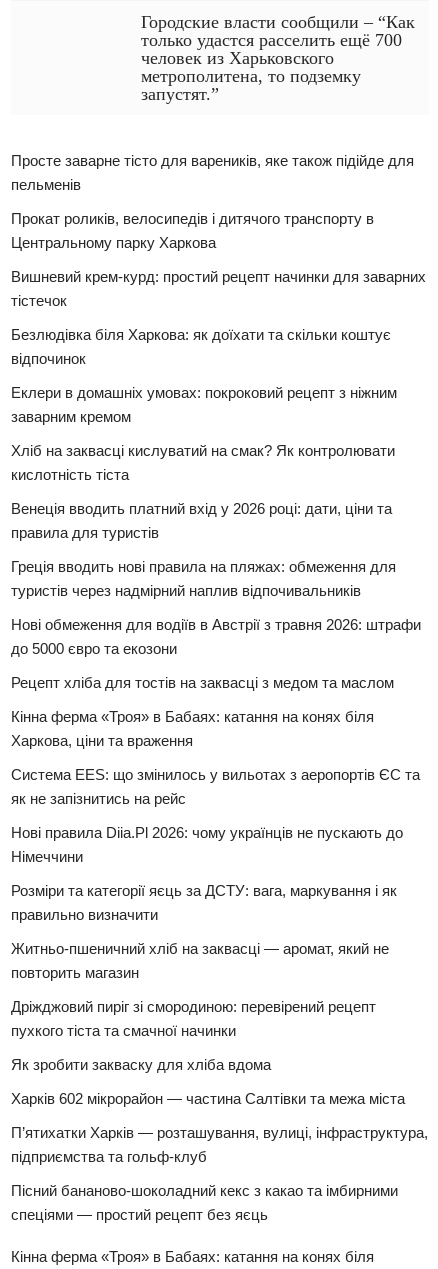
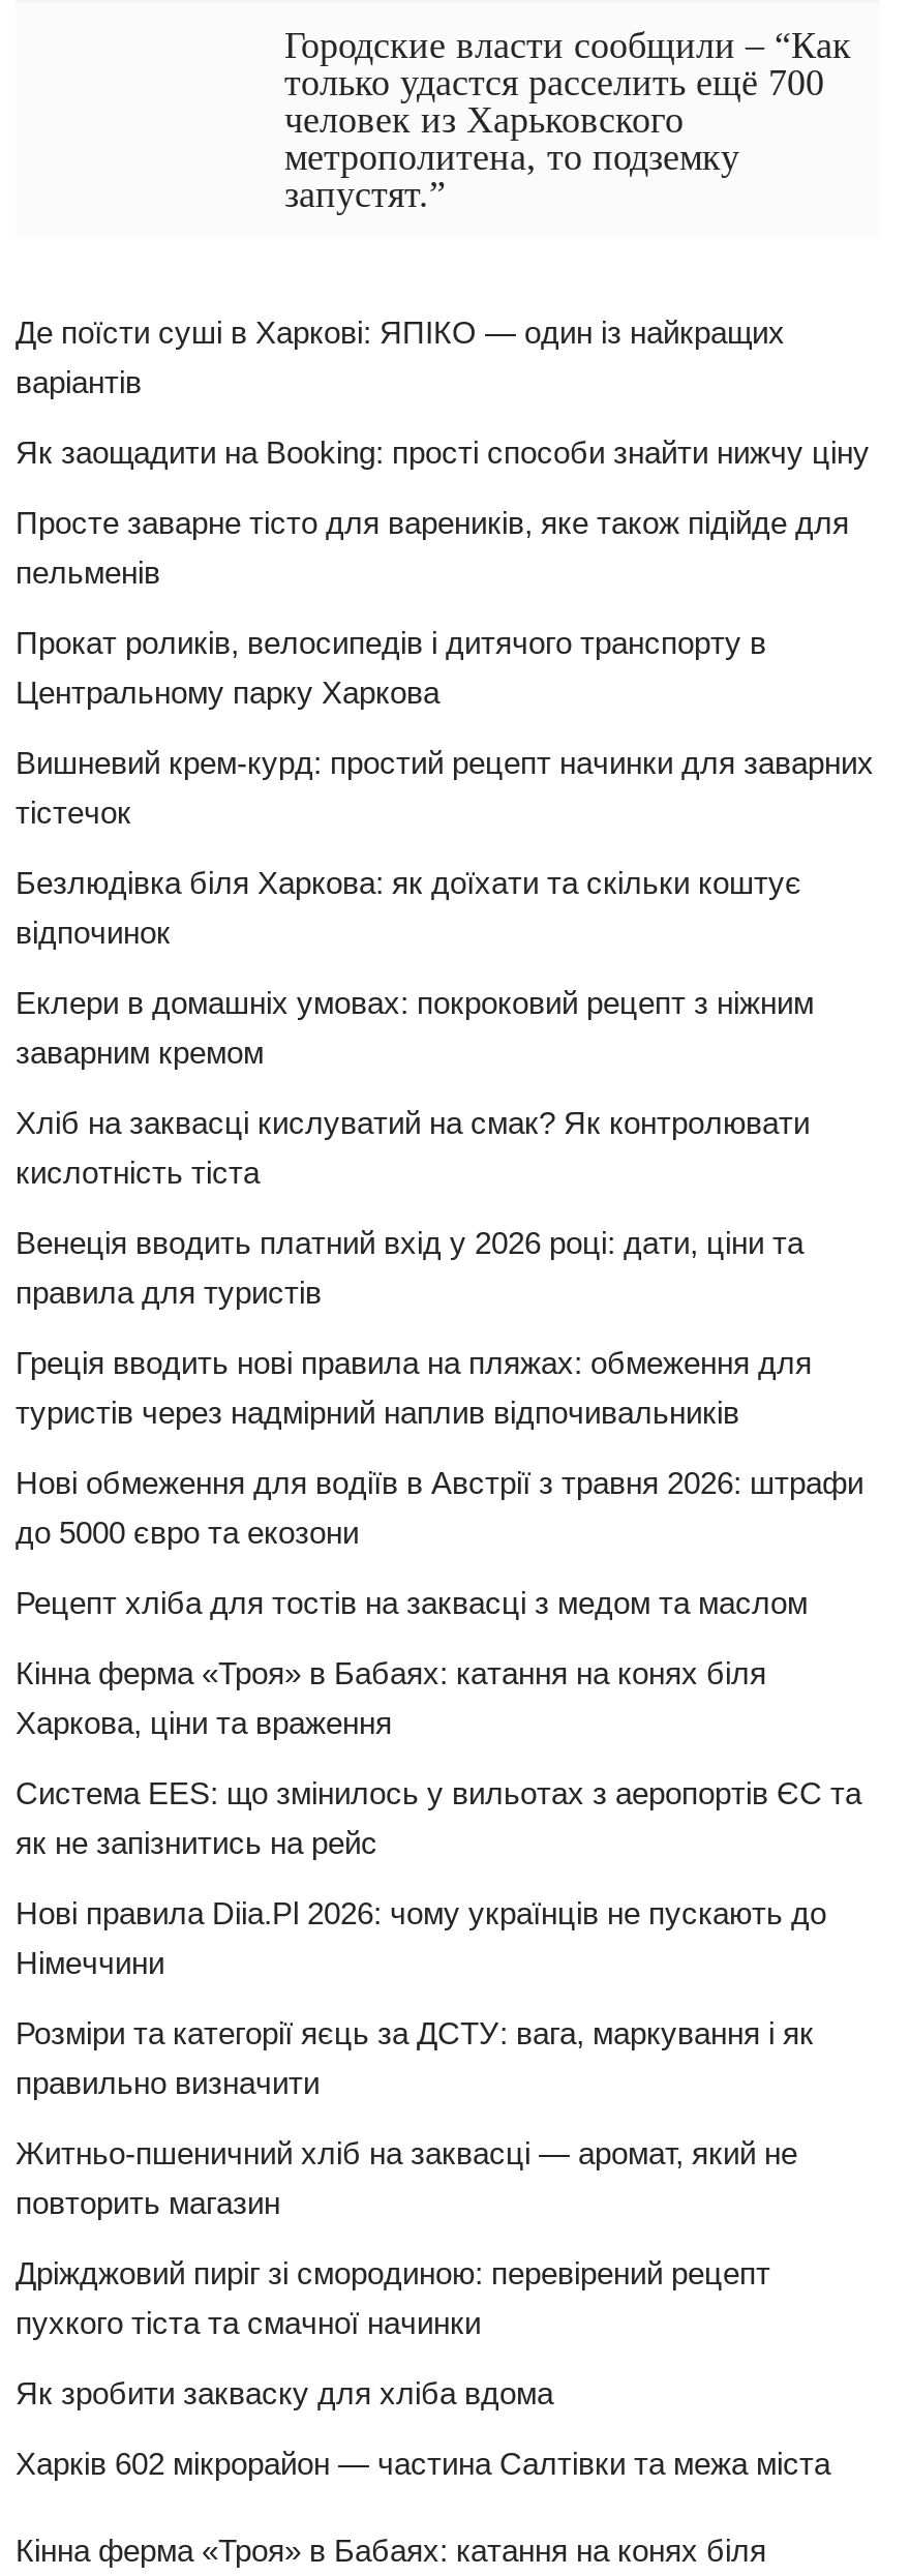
+ Де поїсти суші в Харкові: ЯПІКО — один із найкращих
+ варіантів
+ Як заощадити на Booking: прості способи знайти нижчу ціну

moved down: Просте заварне тісто для вареників, яке також підійде для | пельменів | Прокат роликів, велосипедів і дитячого транспорту в | ... | Як зробити закваску для хліба вдома | Харків 602 мікрорайон — частина Салтівки та межа міста

- П’ятихатки Харків — розташування, вулиці, інфраструктура,
- підприємства та гольф-клуб
- Пісний бананово-шоколадний кекс з какао та імбирними
- спеціями — простий рецепт без яєць
